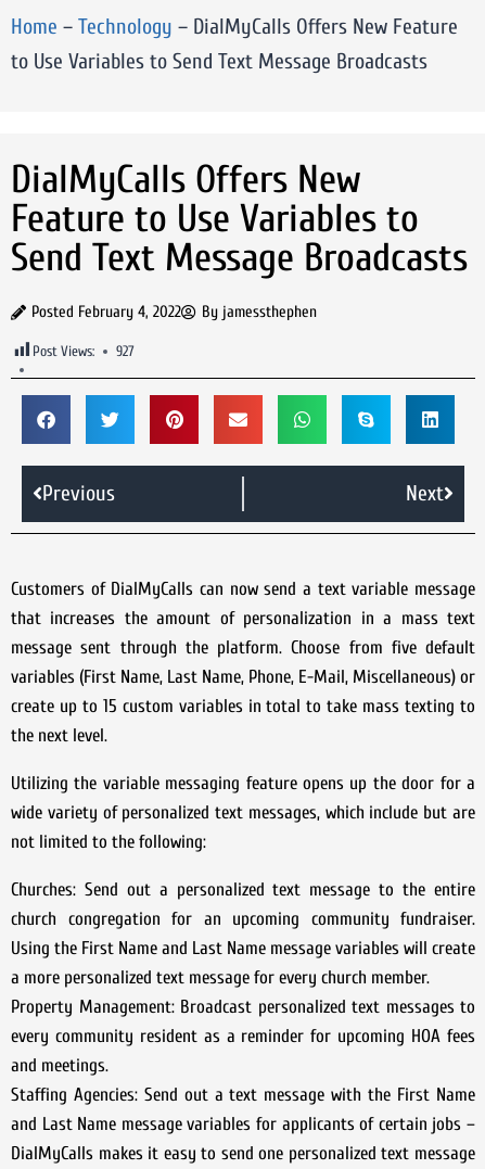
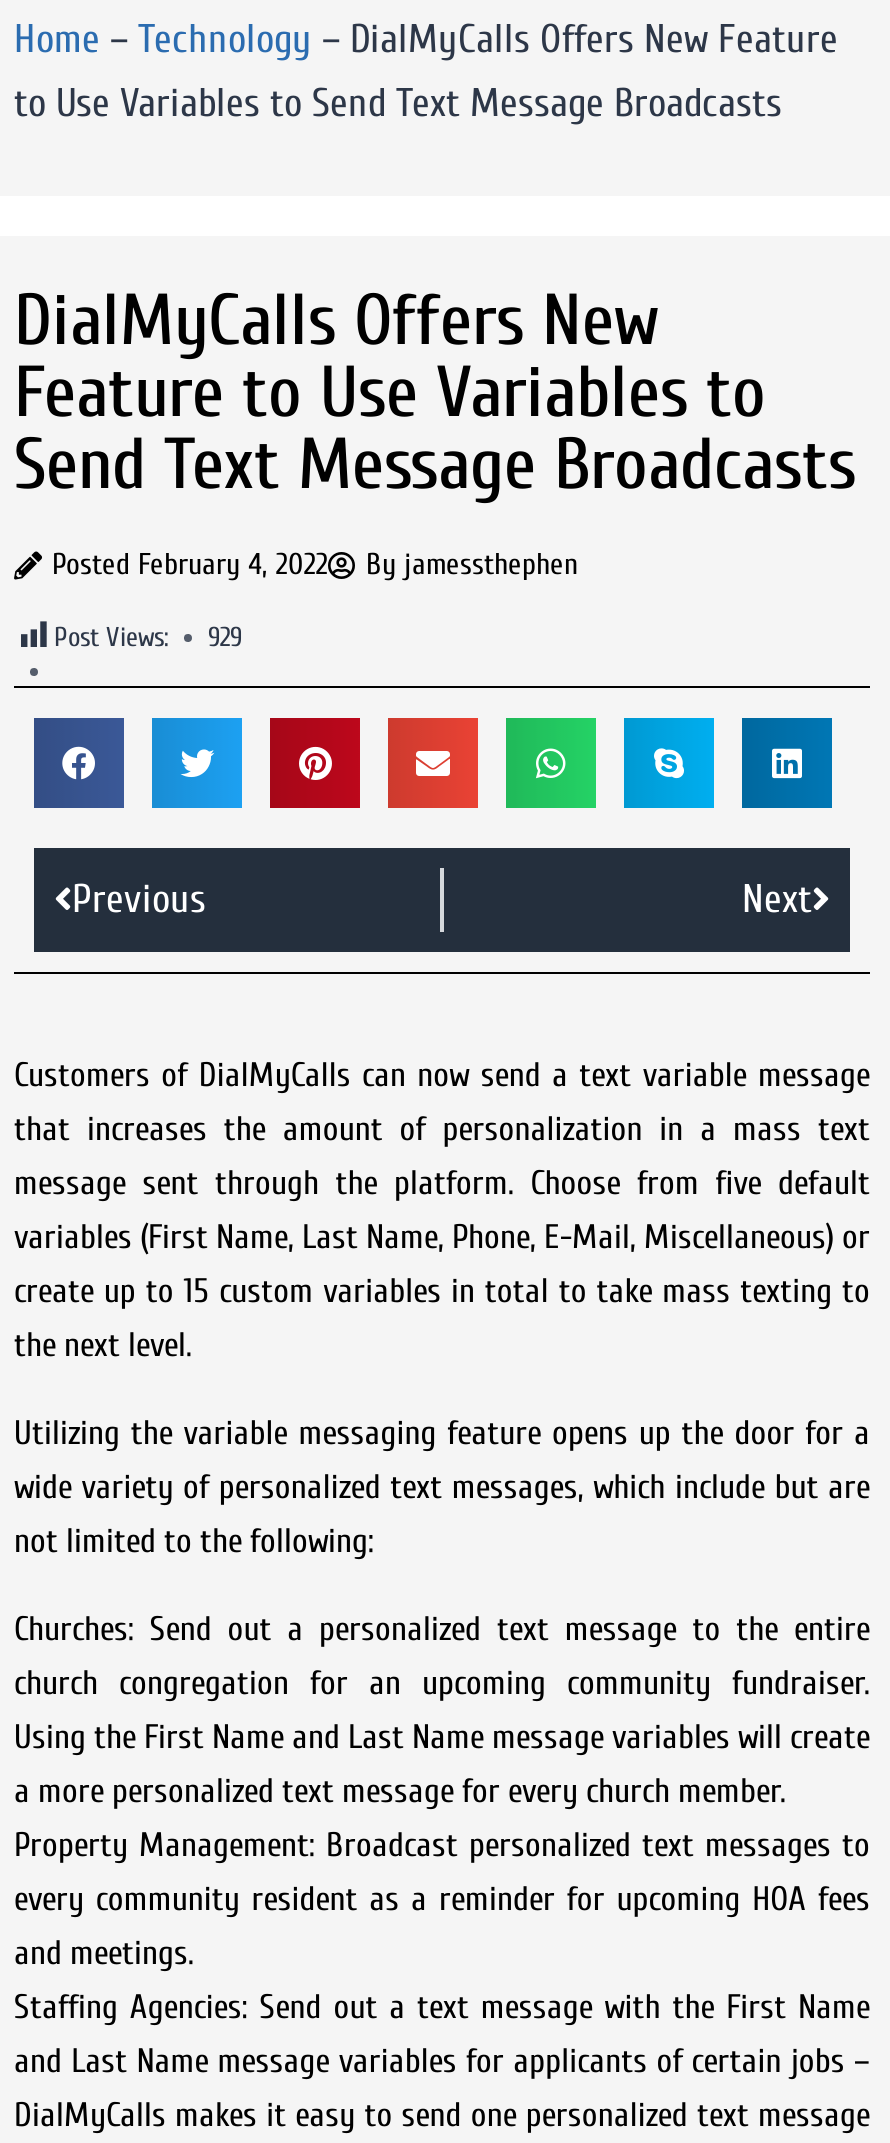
- Post Views: 927
+ Post Views: 929
